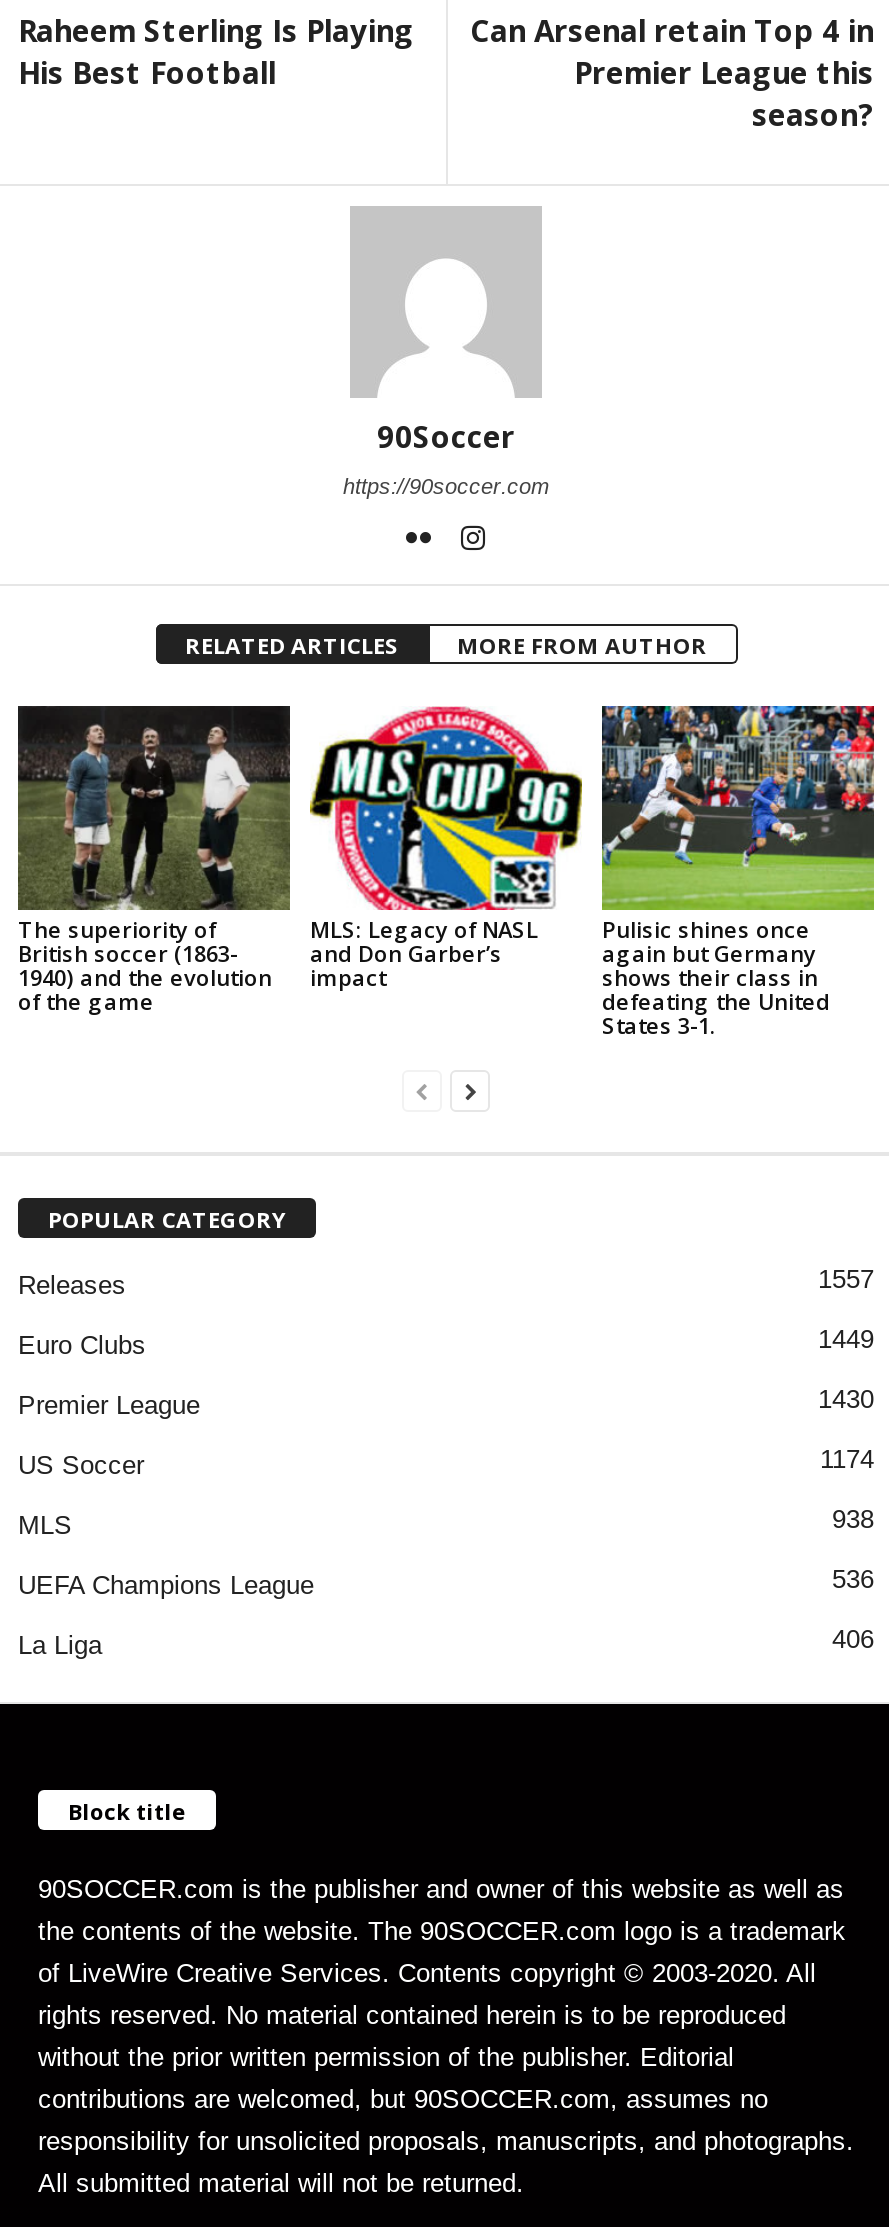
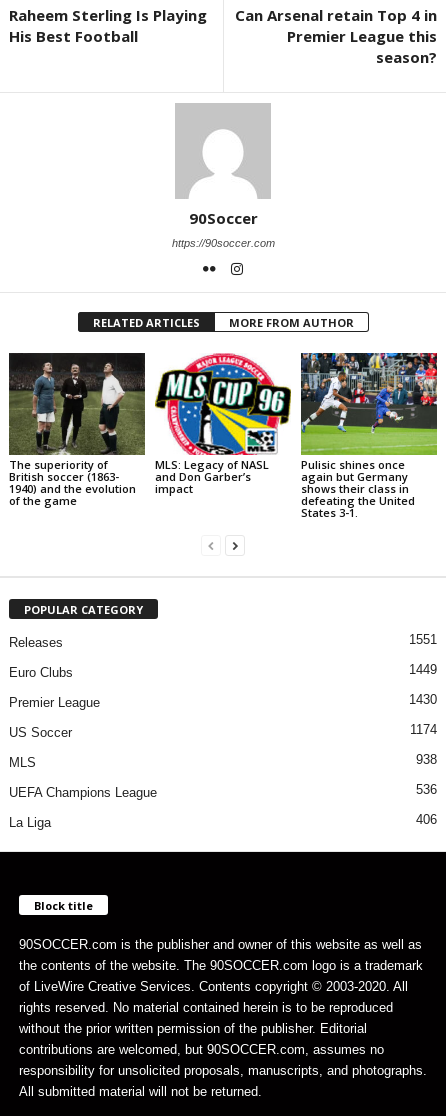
- 1557
+ 1551
